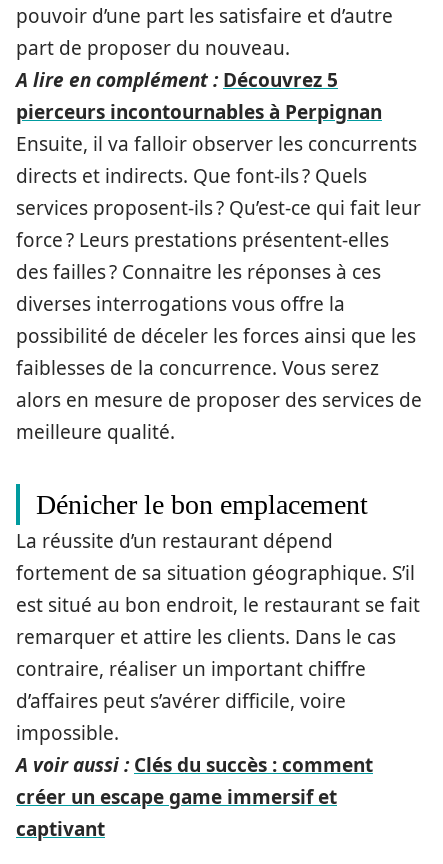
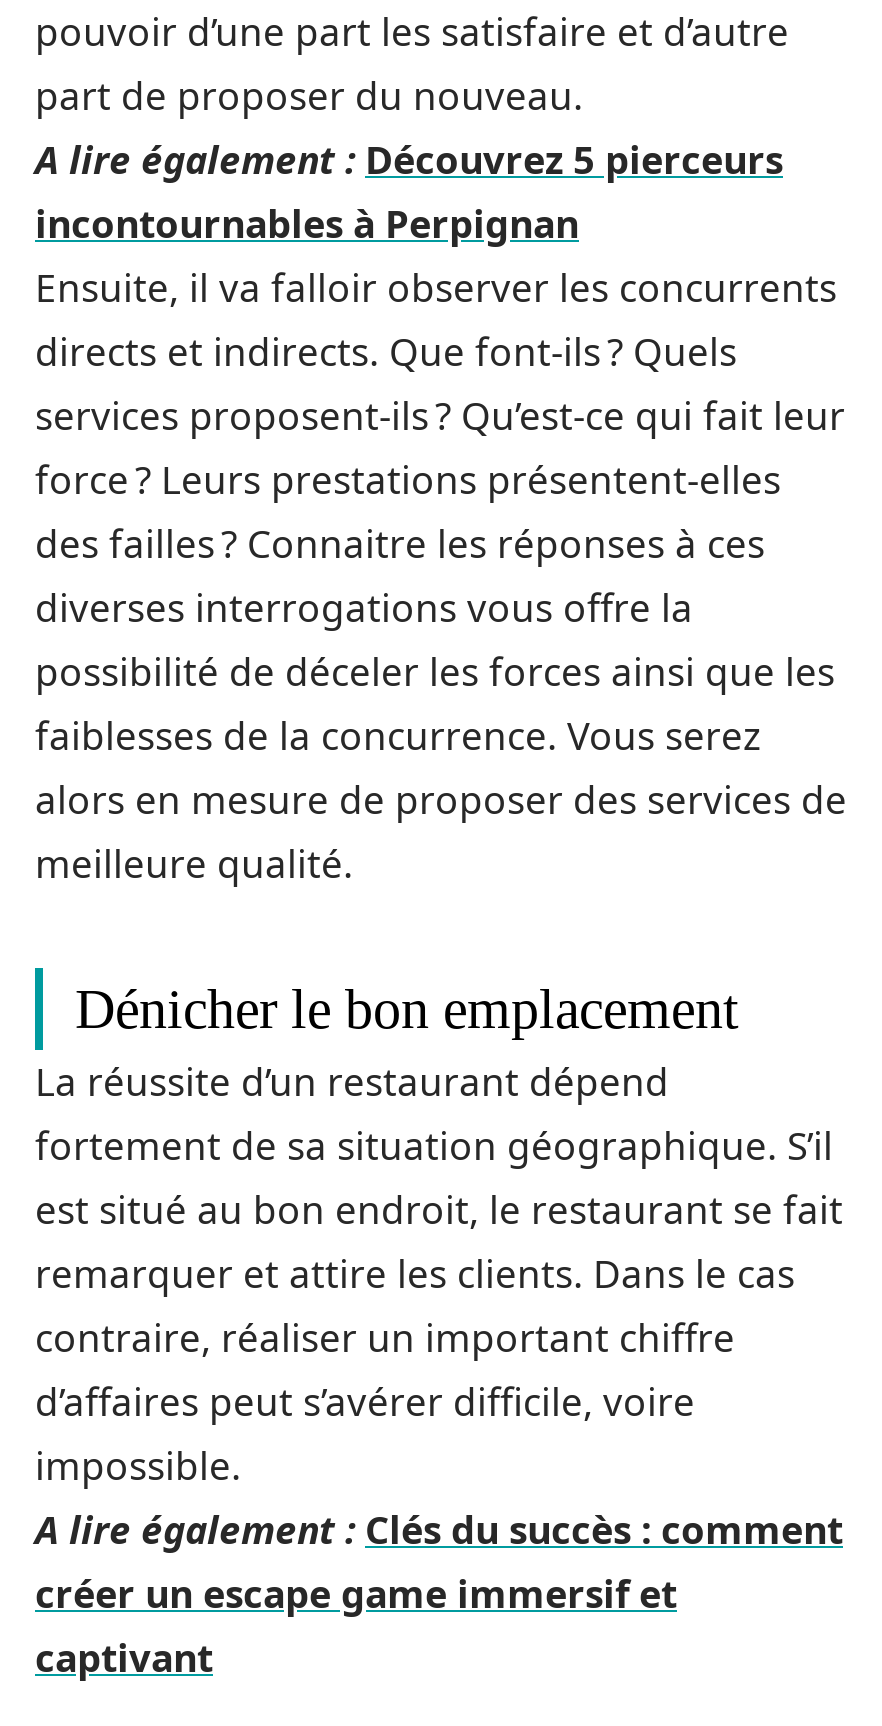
- A lire en complément : Découvrez 5
- pierceurs incontournables à Perpignan
+ A lire également : Découvrez 5 pierceurs
+ incontournables à Perpignan

- A voir aussi : Clés du succès : comment
+ A lire également : Clés du succès : comment
